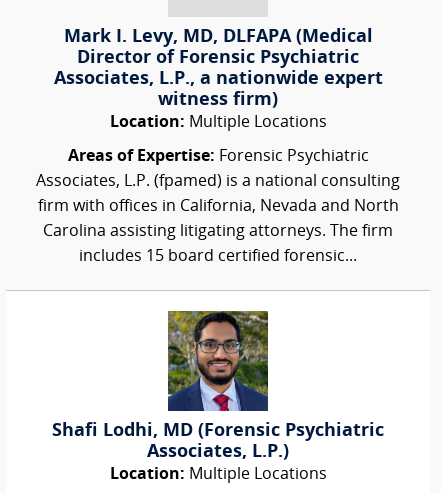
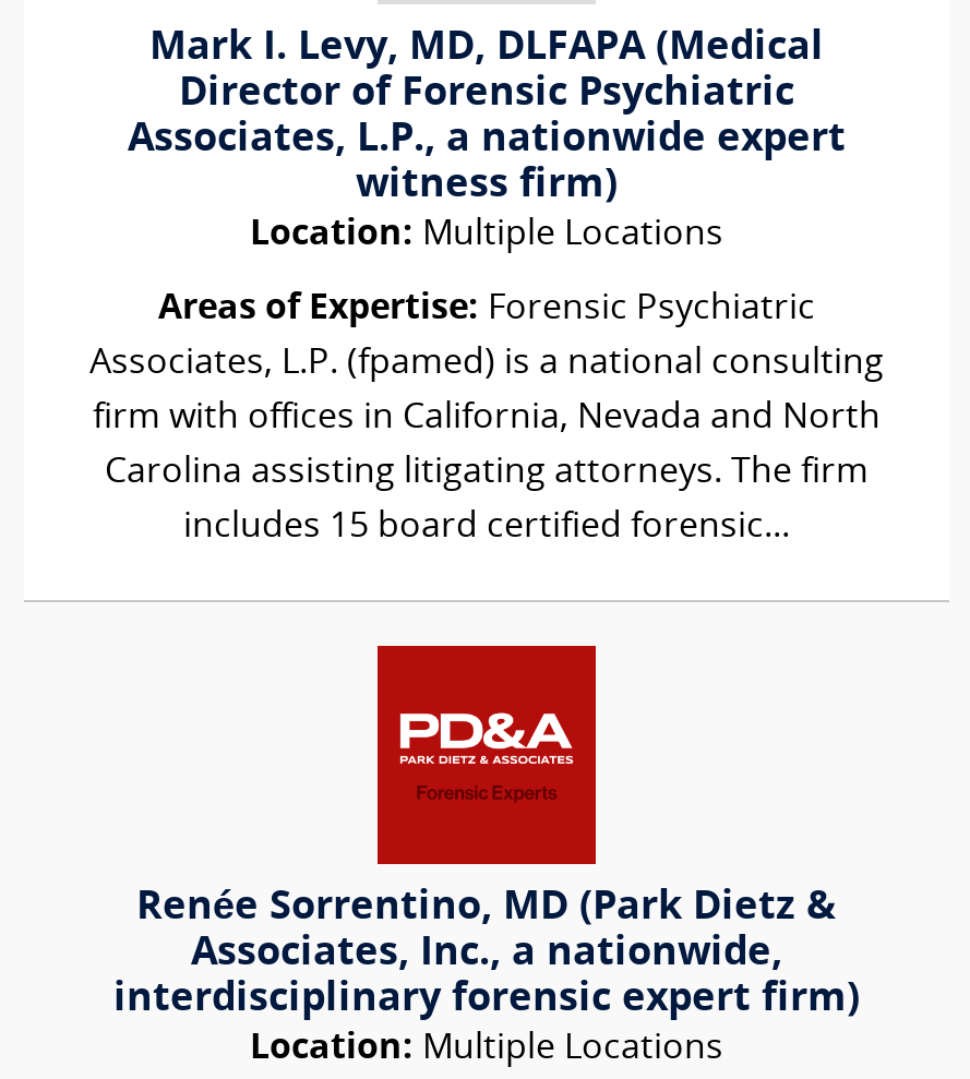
- [image]
- Shafi Lodhi, MD (Forensic Psychiatric
- Associates, L.P.)
+ [image]
+ Renée Sorrentino, MD (Park Dietz &
+ Associates, Inc., a nationwide,
+ interdisciplinary forensic expert firm)
